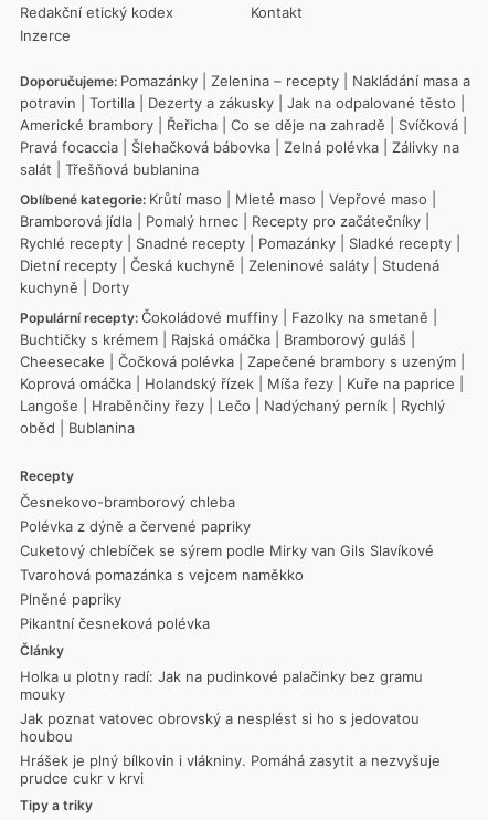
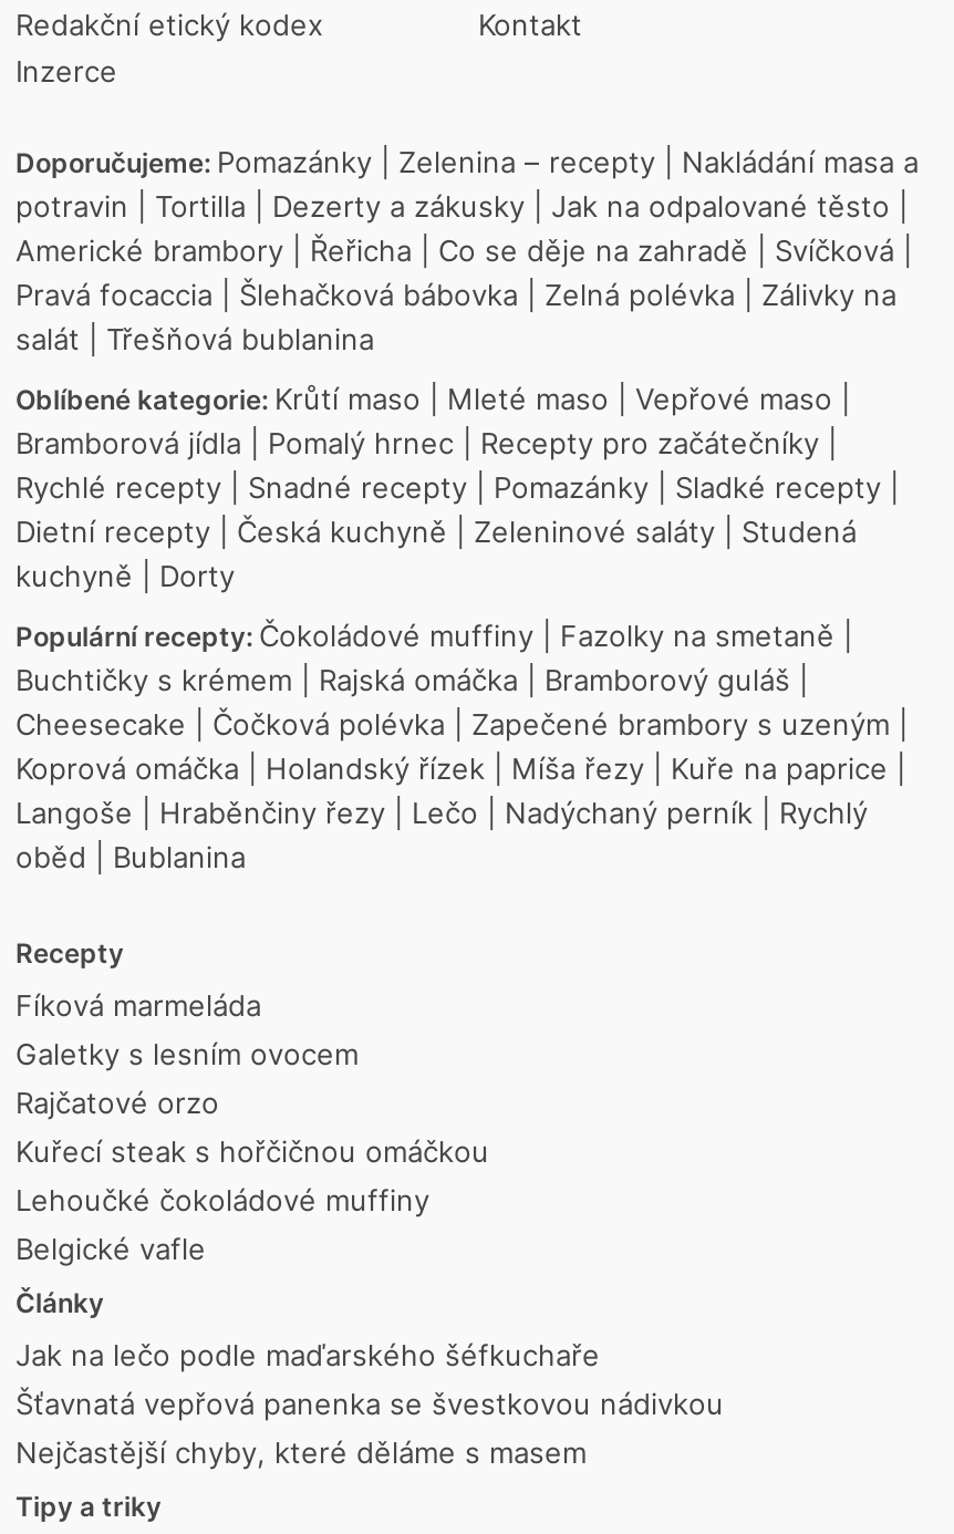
- Česnekovo-bramborový chleba
- Polévka z dýně a červené papriky
- Cuketový chlebíček se sýrem podle Mirky van Gils Slavíkové
- Tvarohová pomazánka s vejcem naměkko
- Plněné papriky
- Pikantní česneková polévka
+ Fíková marmeláda
+ Galetky s lesním ovocem
+ Rajčatové orzo
+ Kuřecí steak s hořčičnou omáčkou
+ Lehoučké čokoládové muffiny
+ Belgické vafle

- Holka u plotny radí: Jak na pudinkové palačinky bez gramu
- mouky
- Jak poznat vatovec obrovský a nesplést si ho s jedovatou
- houbou
- Hrášek je plný bílkovin i vlákniny. Pomáhá zasytit a nezvyšuje
- prudce cukr v krvi
+ Jak na lečo podle maďarského šéfkuchaře
+ Šťavnatá vepřová panenka se švestkovou nádivkou
+ Nejčastější chyby, které děláme s masem
